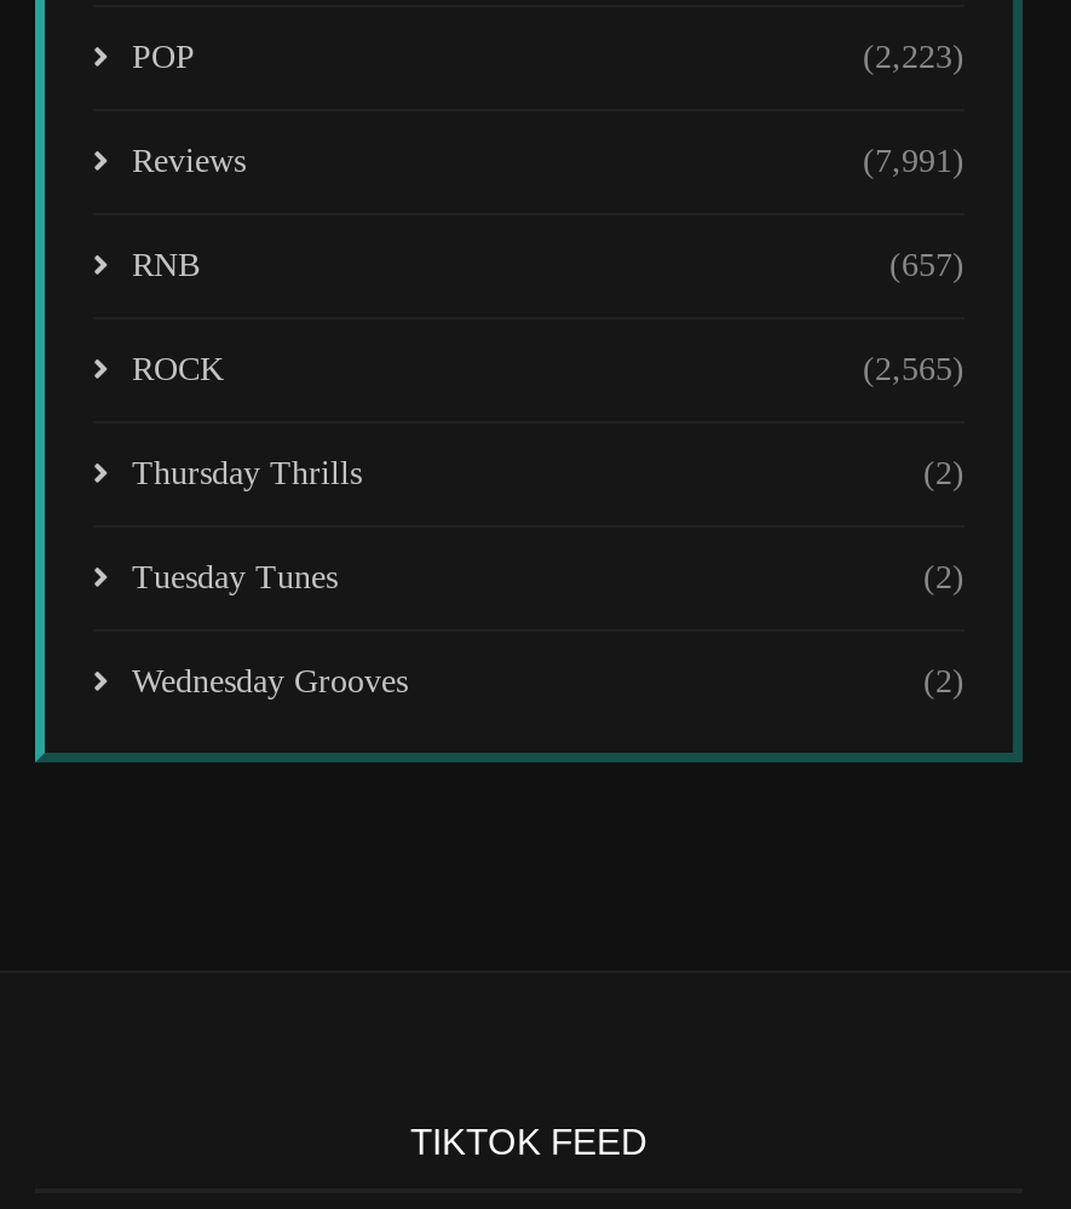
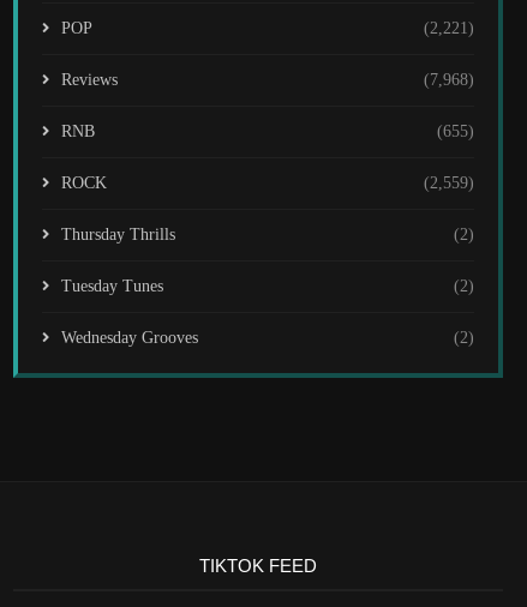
- (2,223)
+ (2,221)

- (7,991)
+ (7,968)

- (657)
+ (655)

- (2,565)
+ (2,559)
